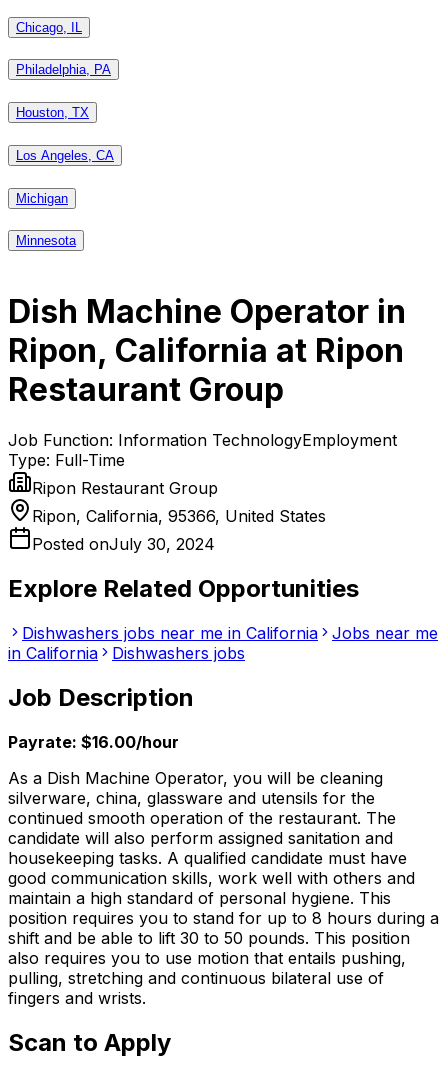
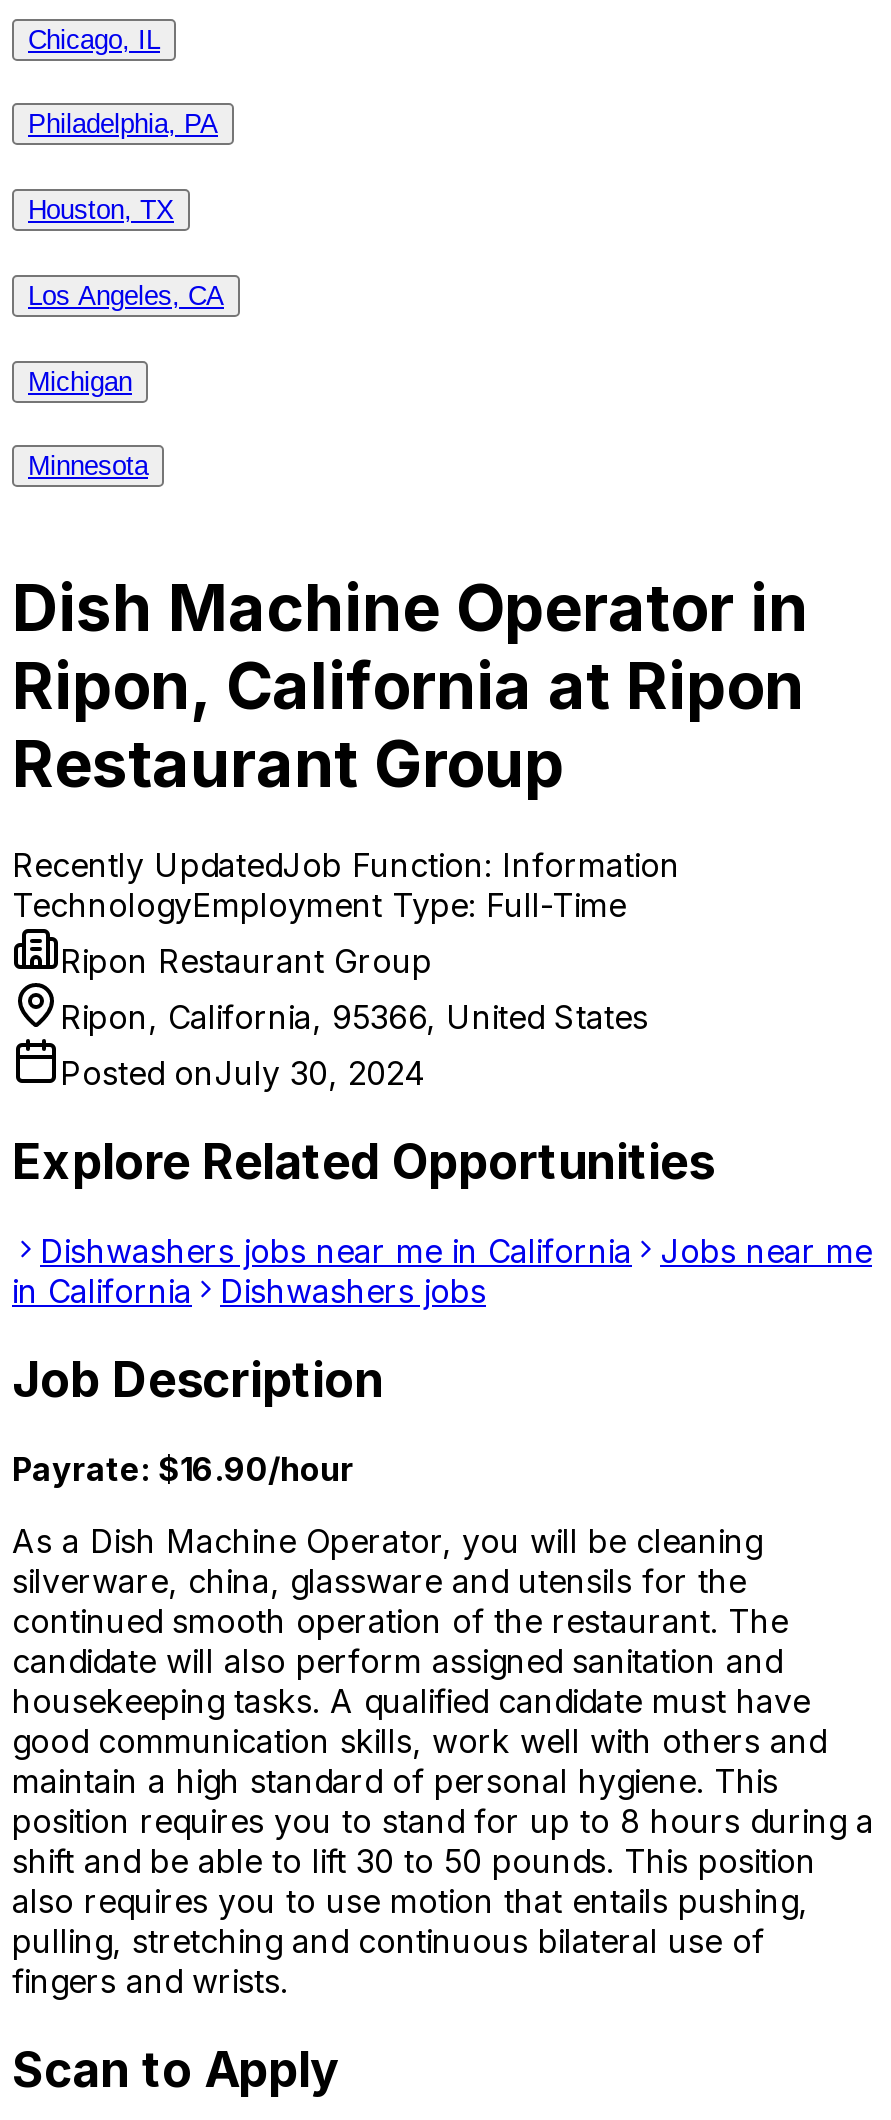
- Job Function: Information TechnologyEmployment
- Type: Full-Time
+ Recently UpdatedJob Function: Information
+ TechnologyEmployment Type: Full-Time

- Payrate: $16.00/hour
+ Payrate: $16.90/hour
